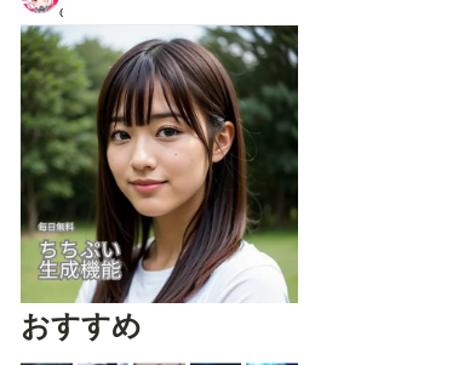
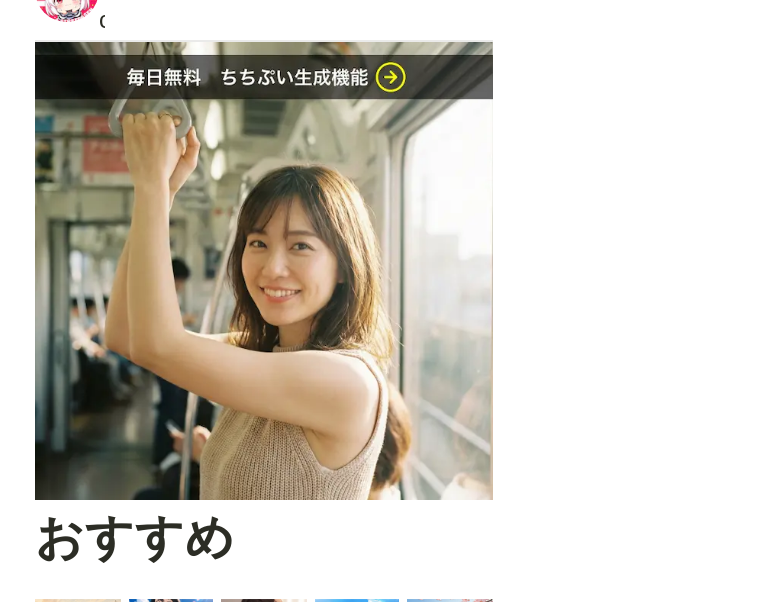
- [image]
+ [image]
